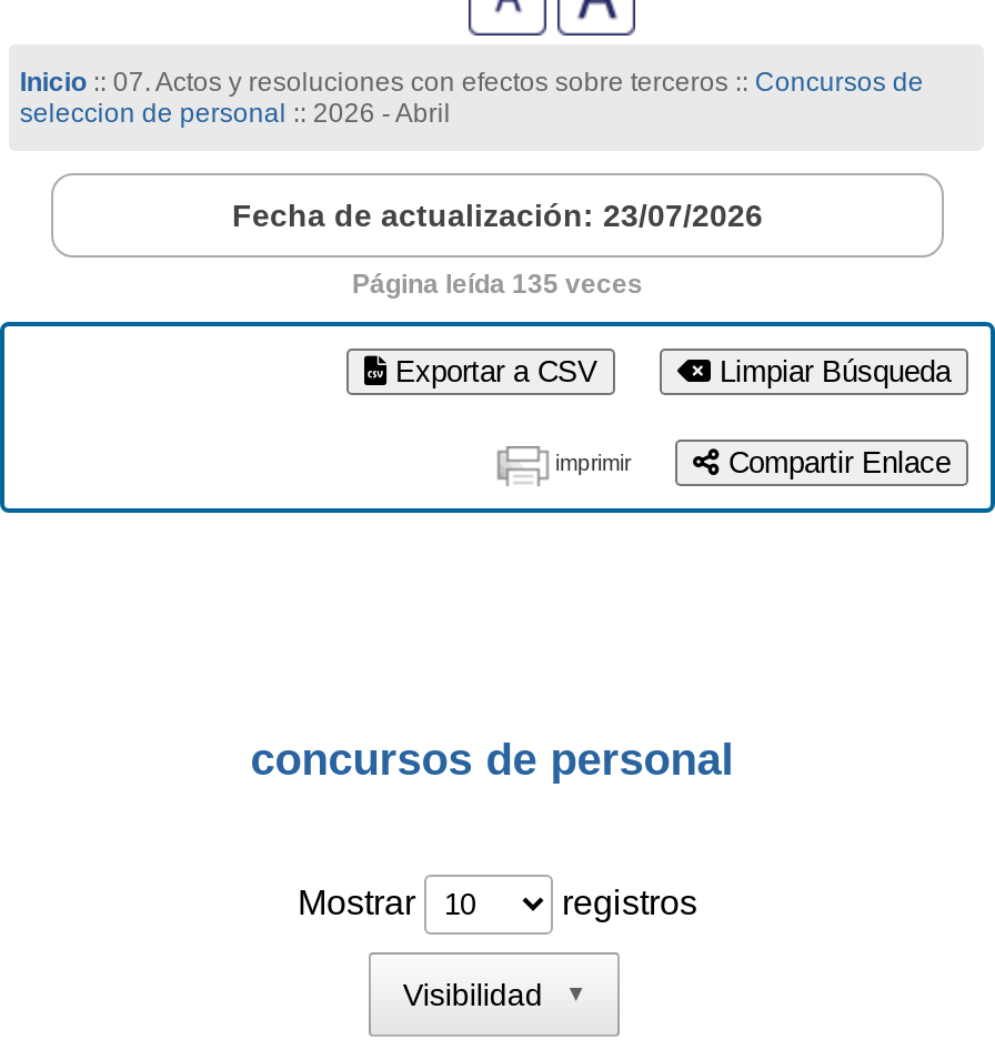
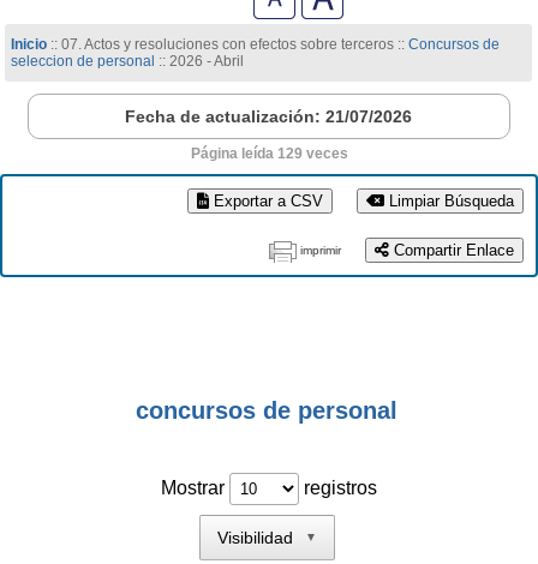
- Fecha de actualización: 23/07/2026
+ Fecha de actualización: 21/07/2026

- Página leída 135 veces
+ Página leída 129 veces
